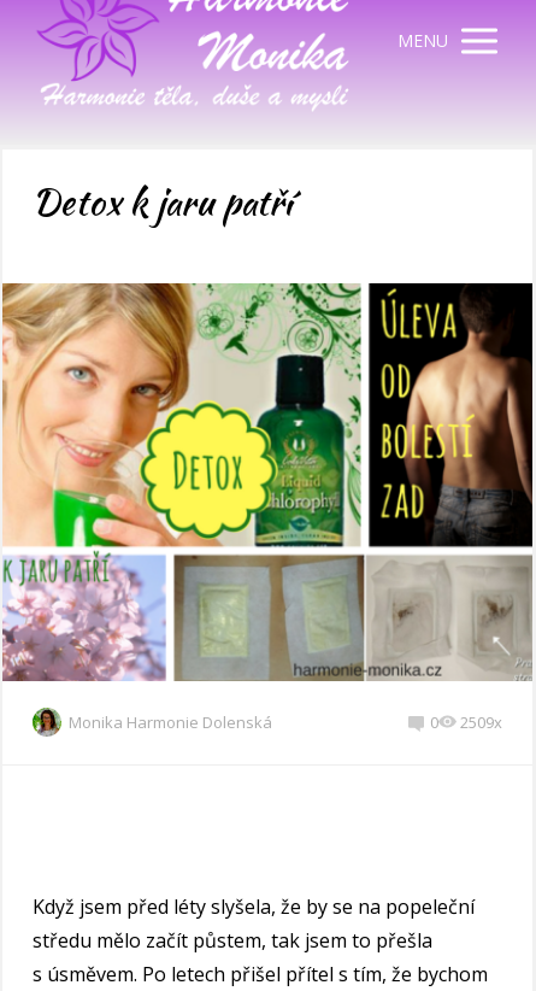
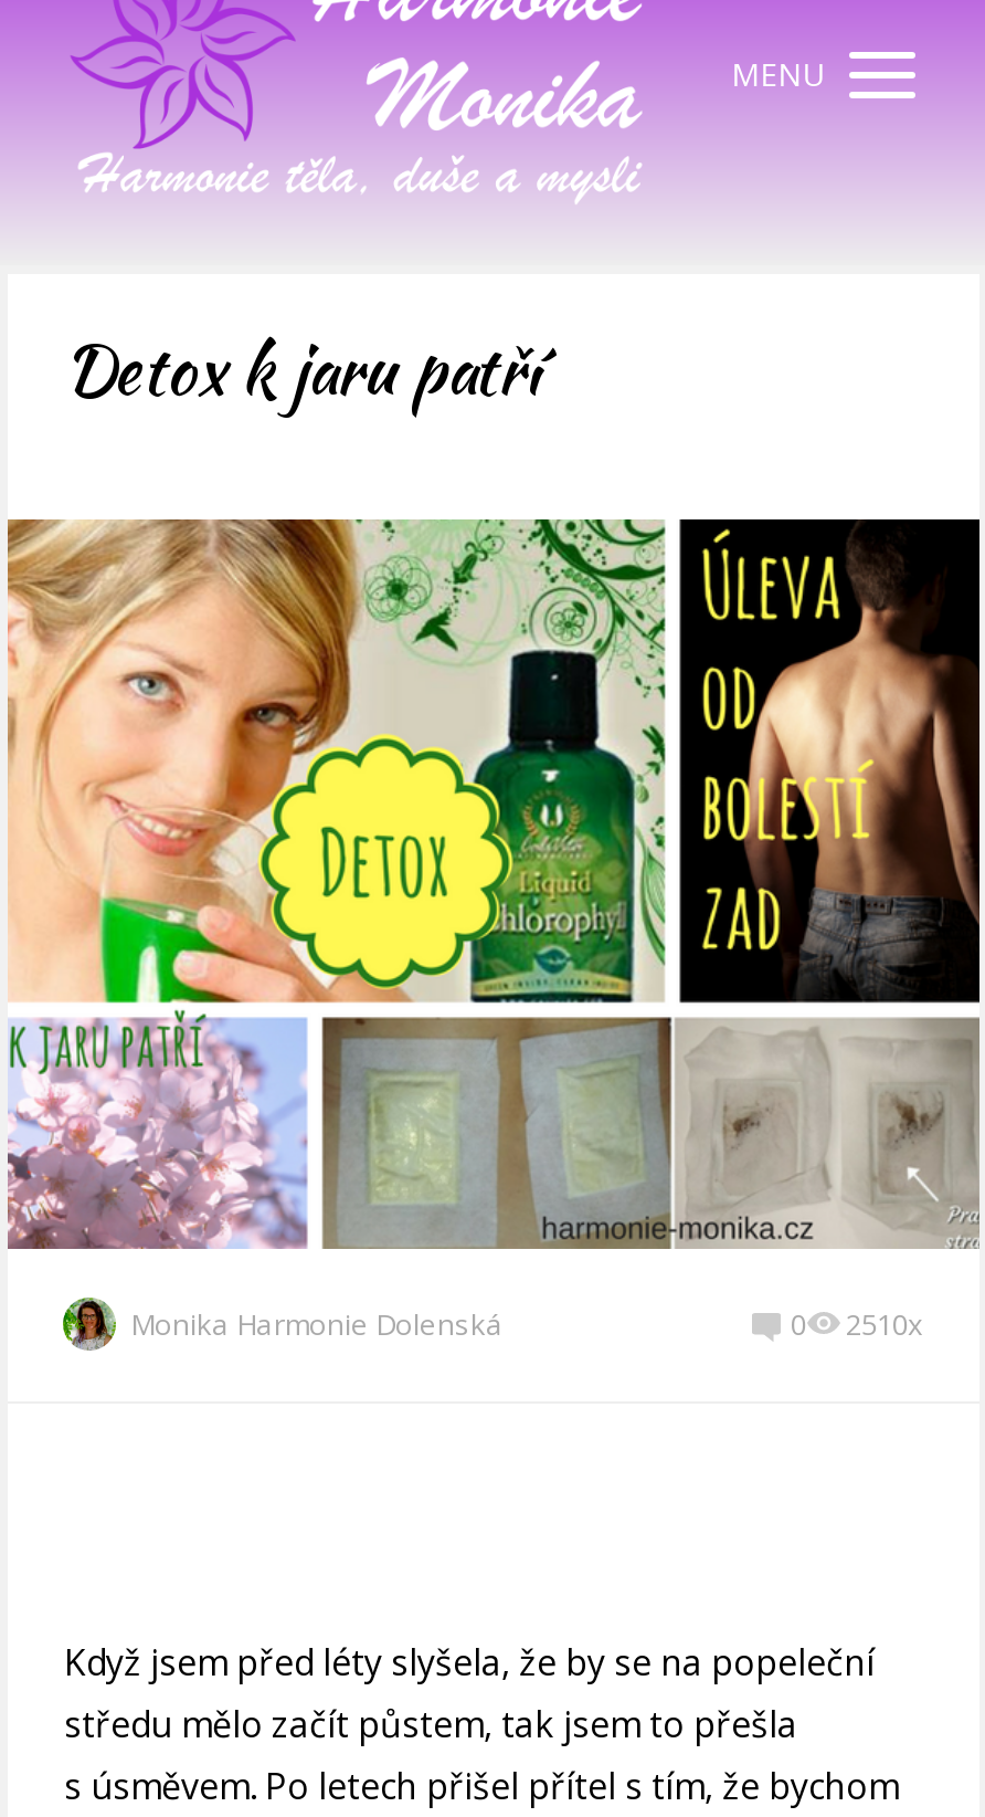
- 0 2509x
+ 0 2510x
